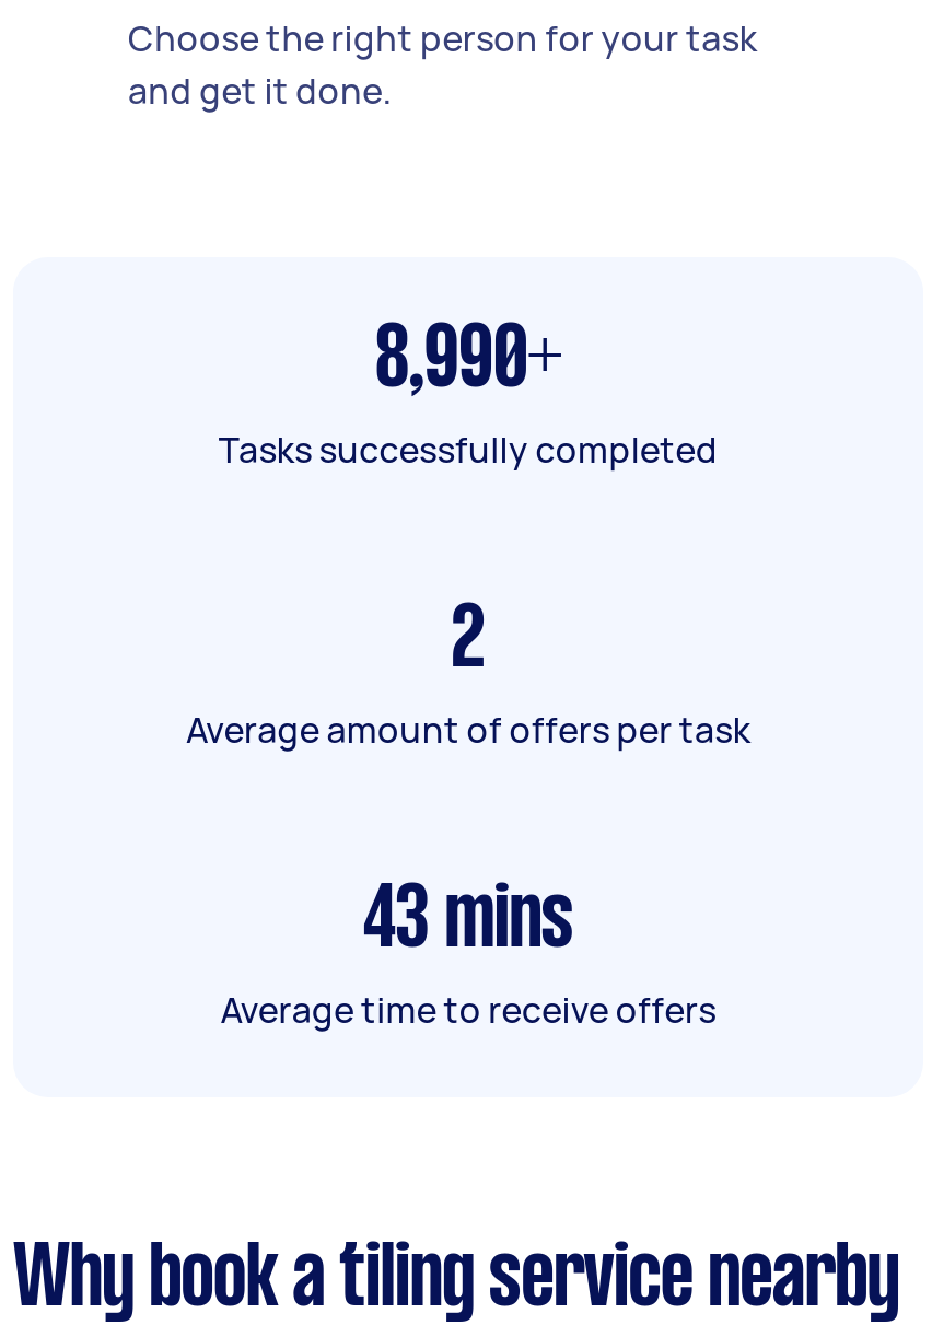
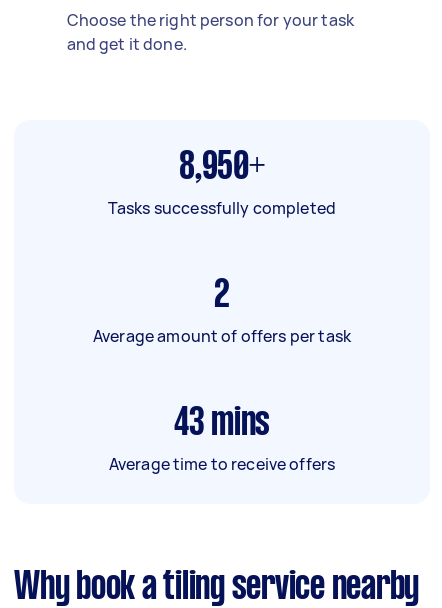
- 8,990+
+ 8,950+
